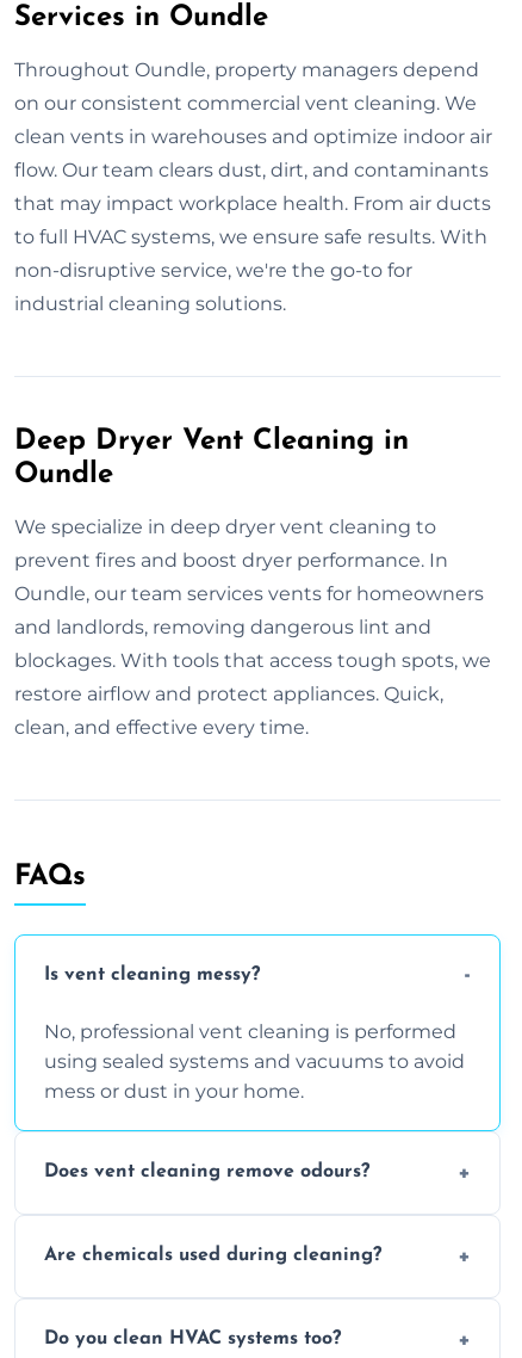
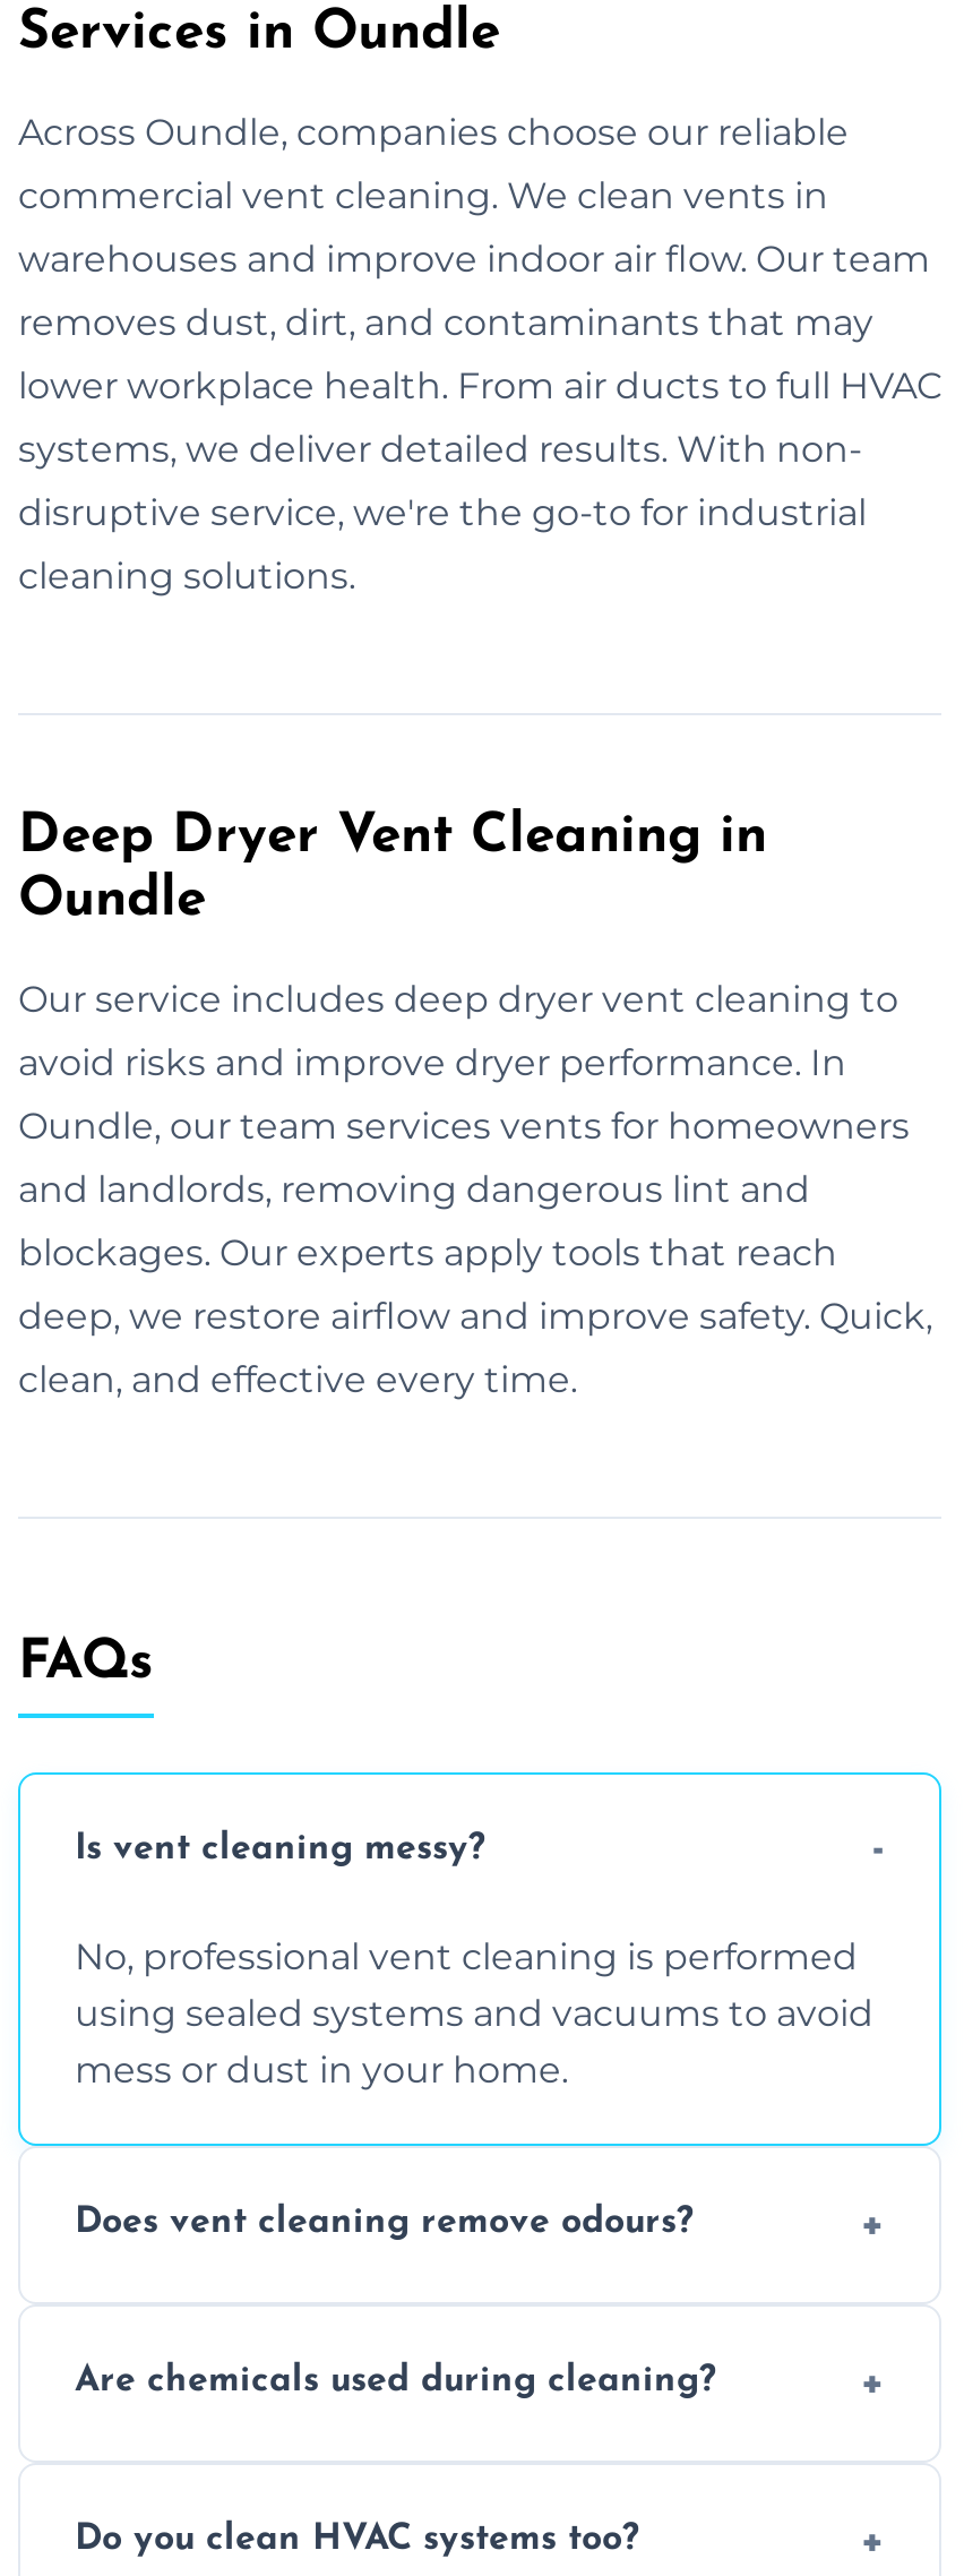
- Throughout Oundle, property managers depend
+ Across Oundle, companies choose our reliable

- on our consistent commercial vent cleaning. We
+ commercial vent cleaning. We clean vents in

- clean vents in warehouses and optimize indoor air
+ warehouses and improve indoor air flow. Our team

- flow. Our team clears dust, dirt, and contaminants
+ removes dust, dirt, and contaminants that may

- that may impact workplace health. From air ducts
+ lower workplace health. From air ducts to full HVAC

- to full HVAC systems, we ensure safe results. With
+ systems, we deliver detailed results. With non-

- non-disruptive service, we're the go-to for
+ disruptive service, we're the go-to for industrial

- industrial cleaning solutions.
+ cleaning solutions.

- We specialize in deep dryer vent cleaning to
+ Our service includes deep dryer vent cleaning to

- prevent fires and boost dryer performance. In
+ avoid risks and improve dryer performance. In

- blockages. With tools that access tough spots, we
+ blockages. Our experts apply tools that reach

- restore airflow and protect appliances. Quick,
+ deep, we restore airflow and improve safety. Quick,
